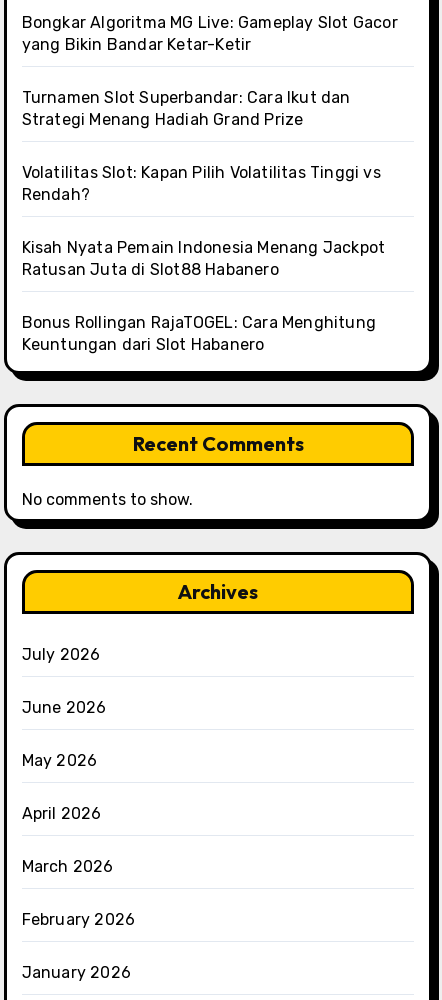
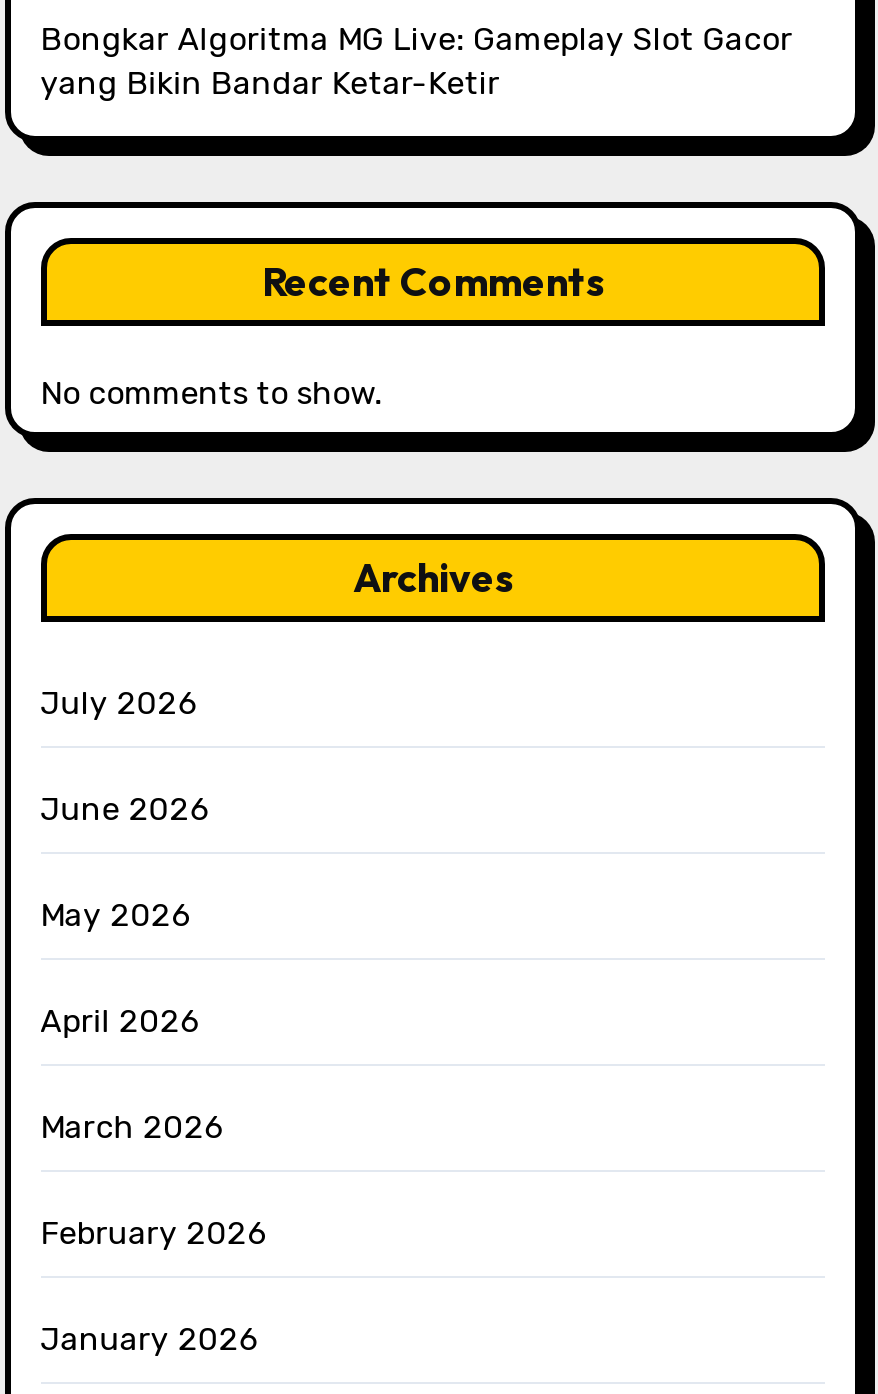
- Turnamen Slot Superbandar: Cara Ikut dan
- Strategi Menang Hadiah Grand Prize
- Volatilitas Slot: Kapan Pilih Volatilitas Tinggi vs
- Rendah?
- Kisah Nyata Pemain Indonesia Menang Jackpot
- Ratusan Juta di Slot88 Habanero
- Bonus Rollingan RajaTOGEL: Cara Menghitung
- Keuntungan dari Slot Habanero
